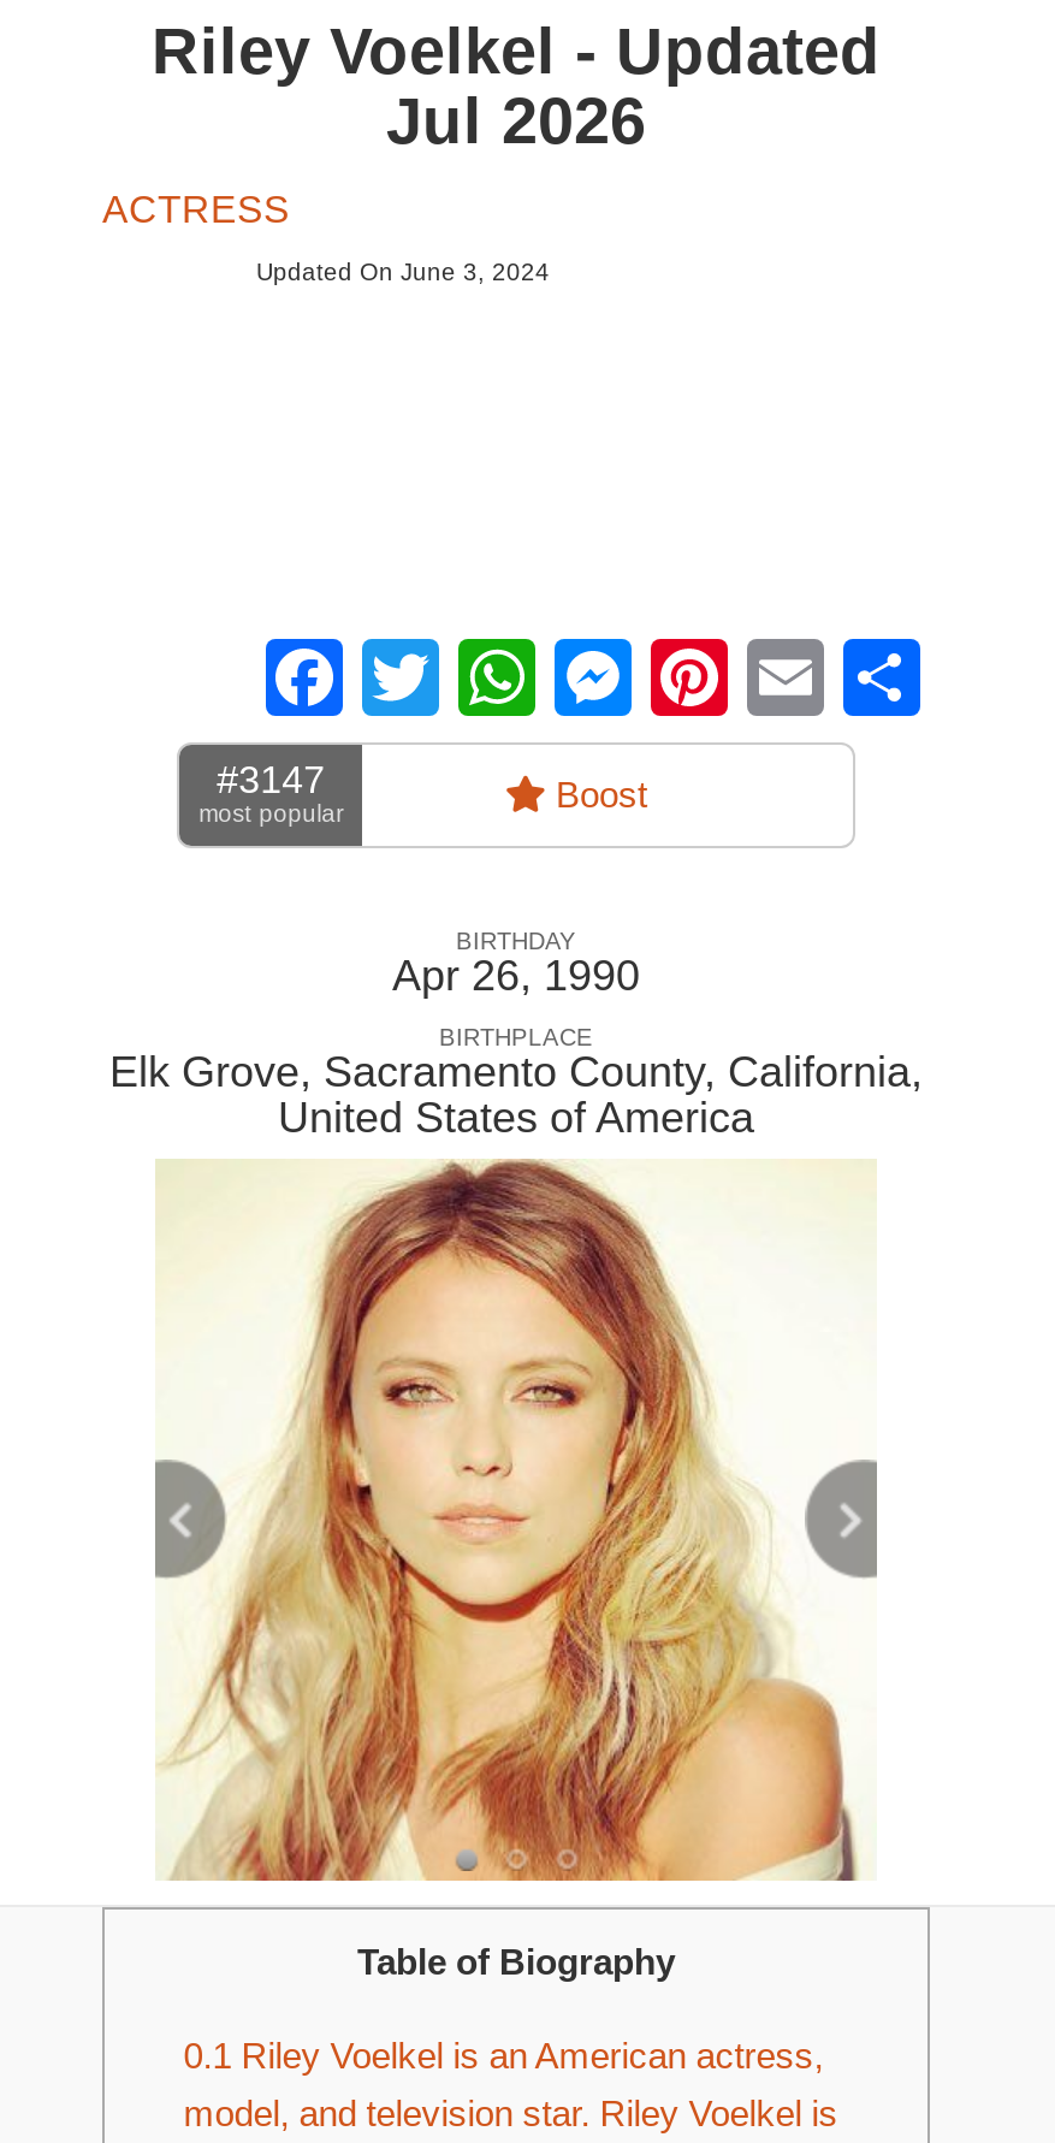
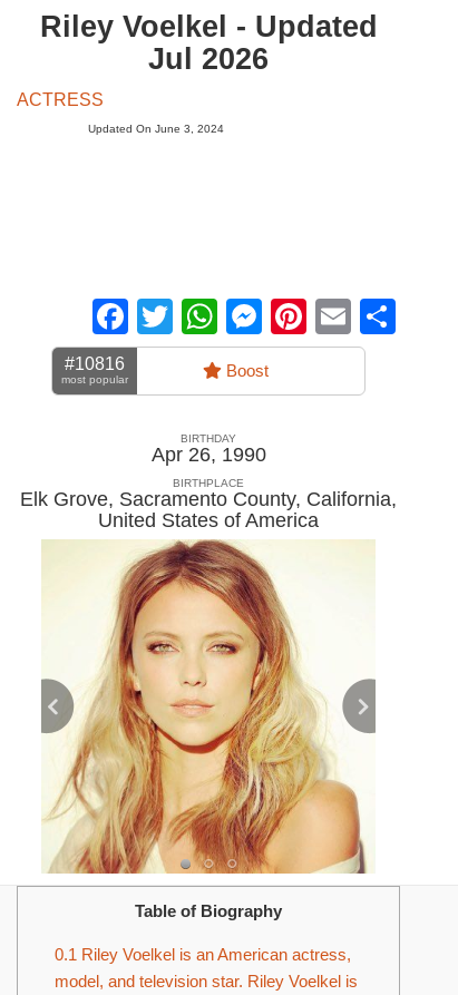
- #3147
+ #10816
